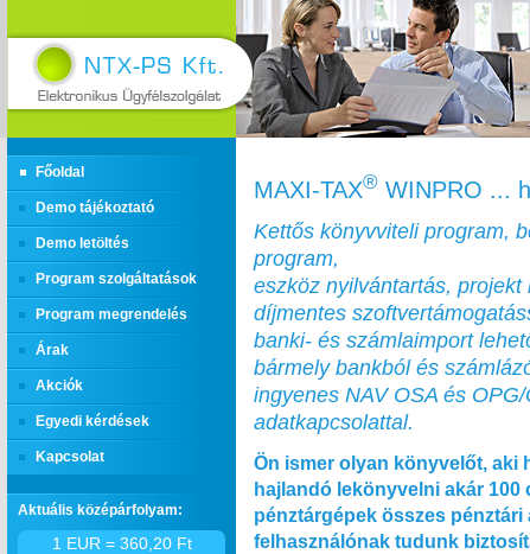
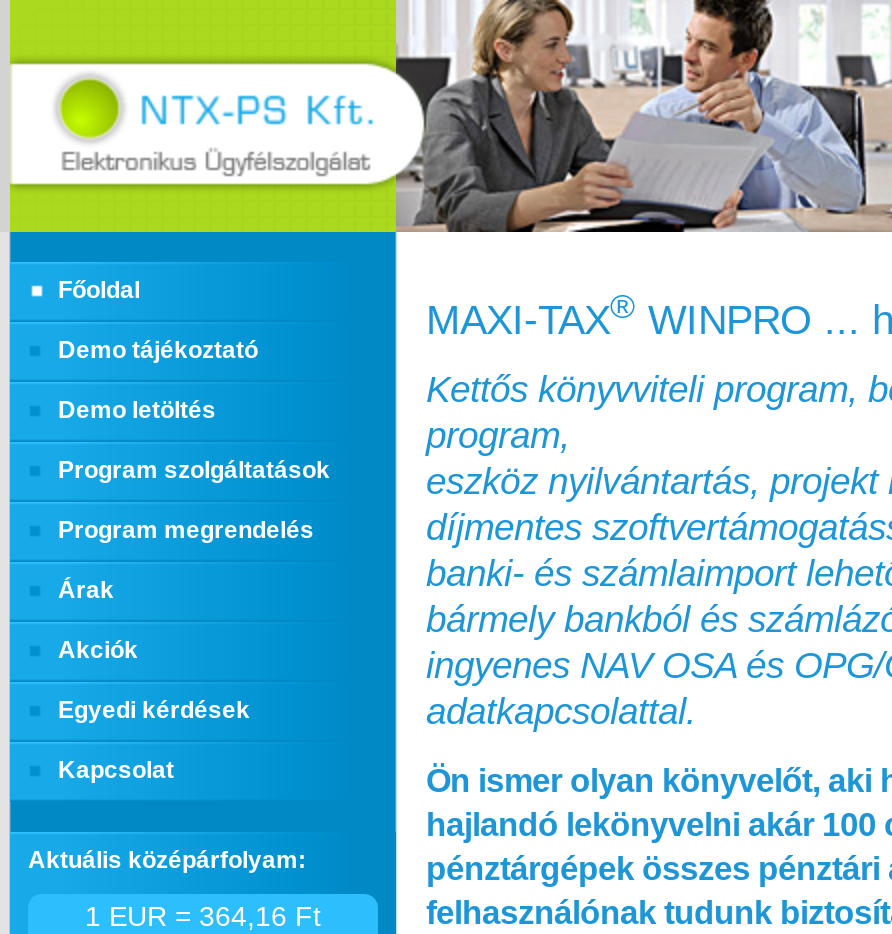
- 1 EUR = 360,20 Ft
+ 1 EUR = 364,16 Ft
